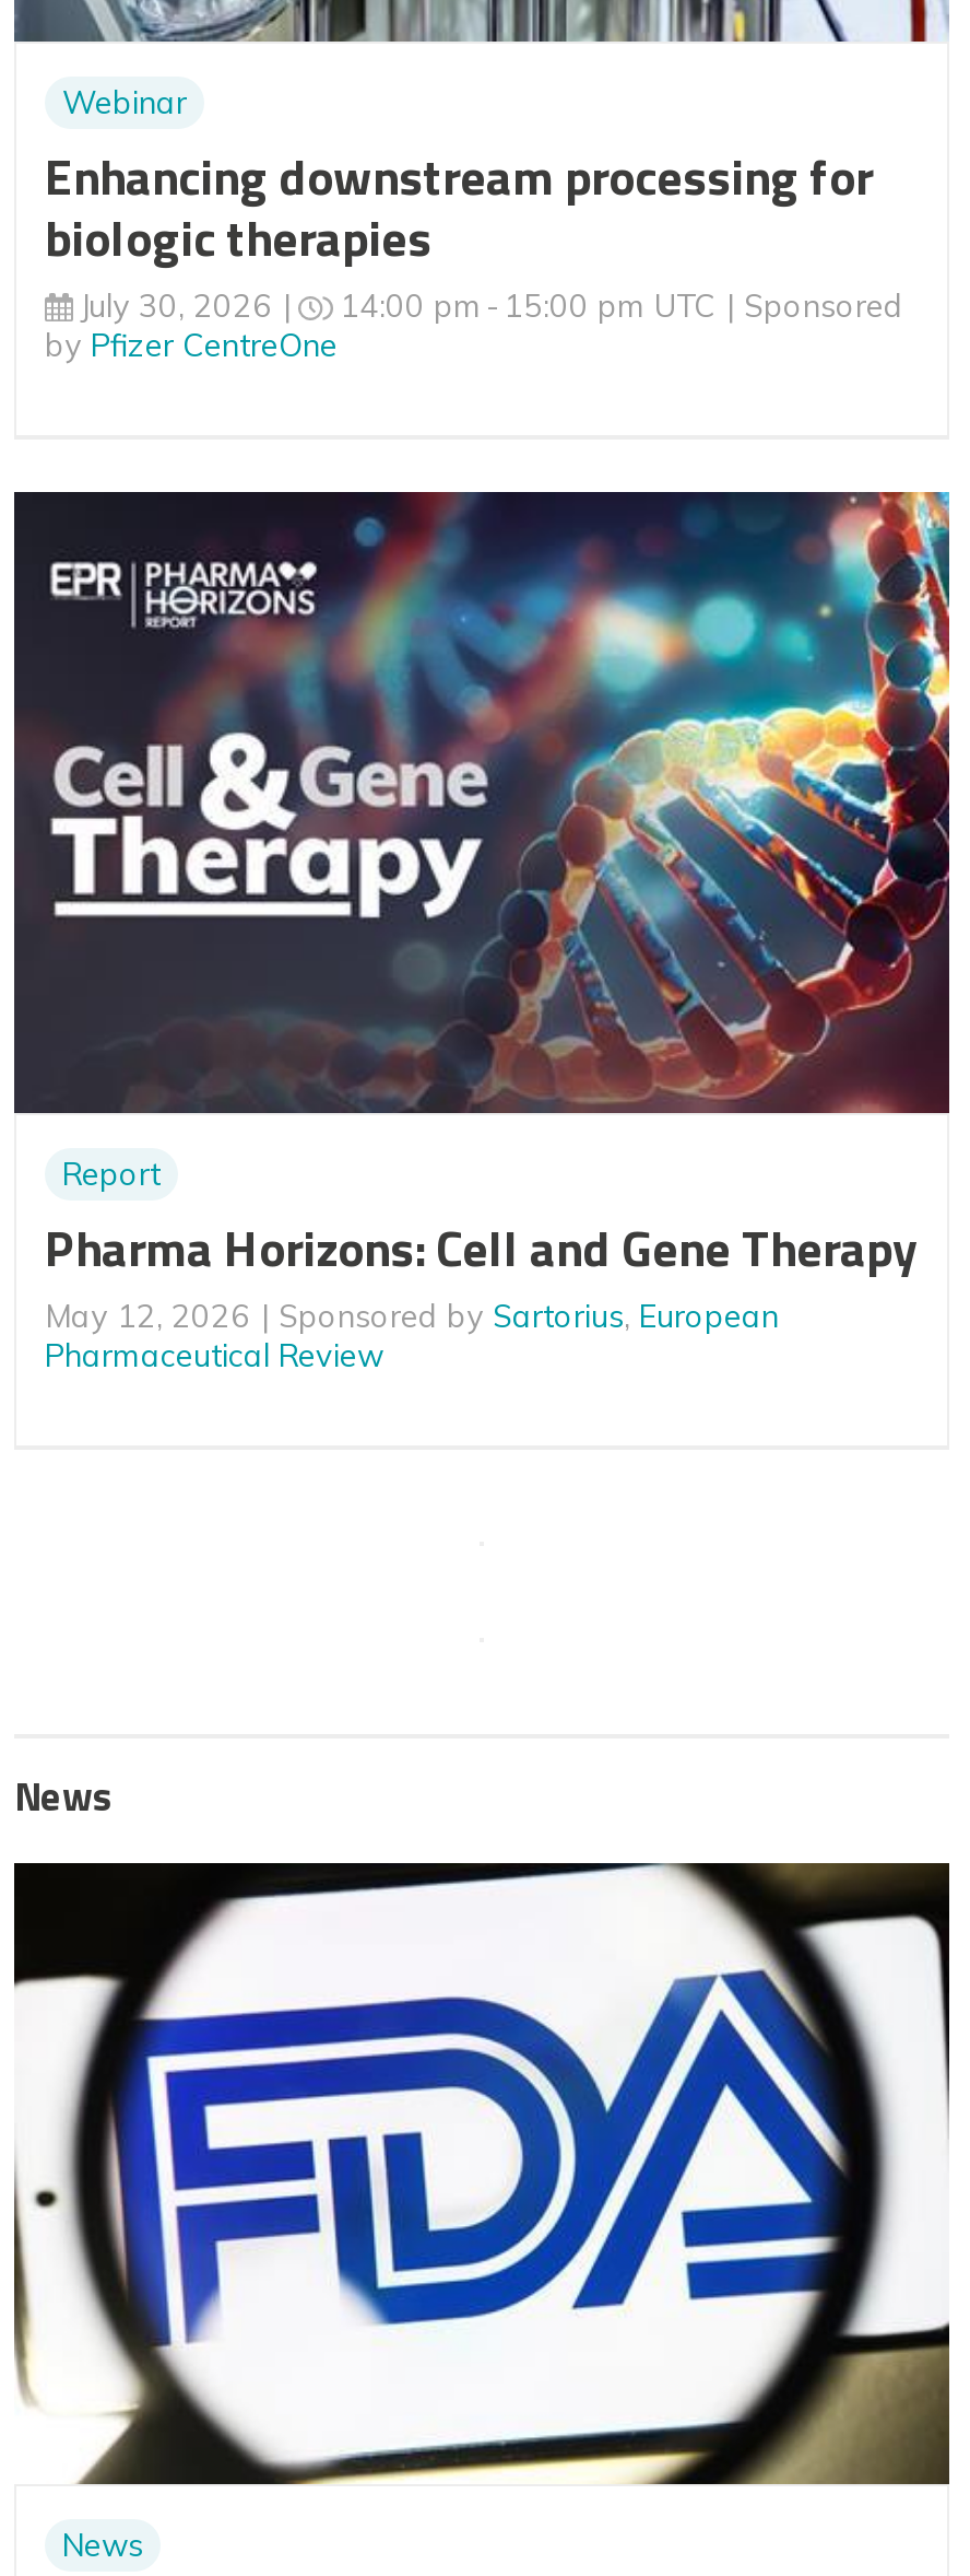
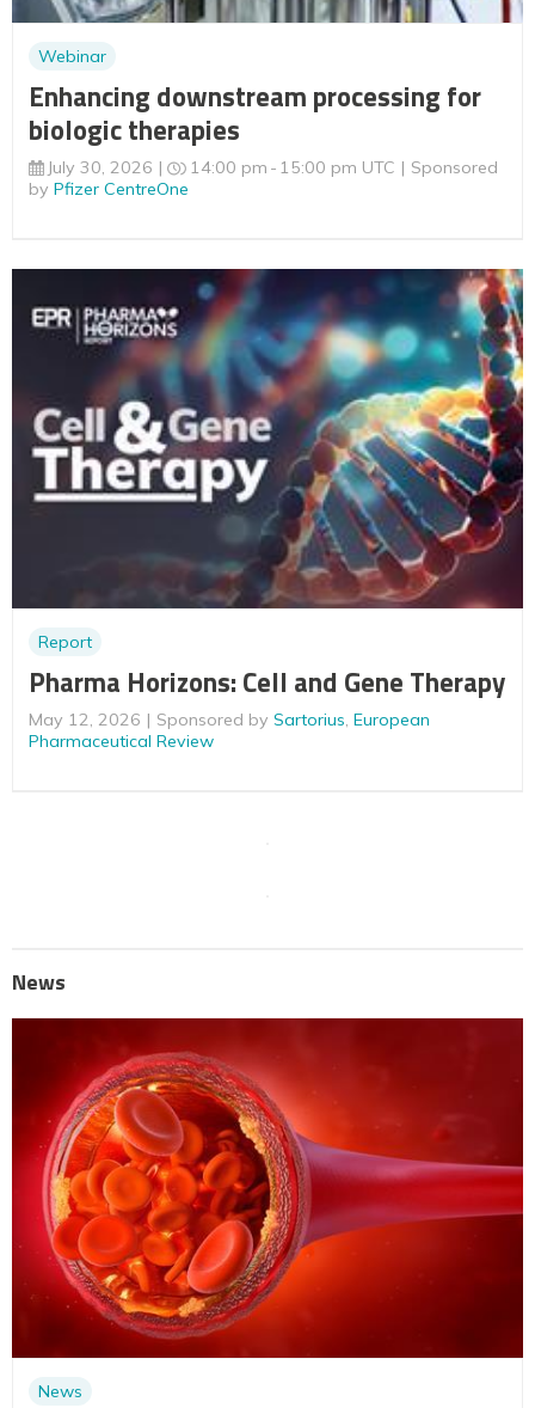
- [image]
+ [image]
